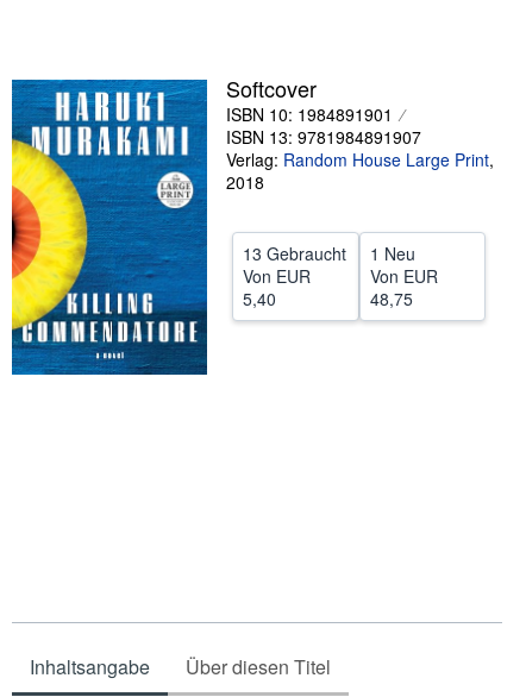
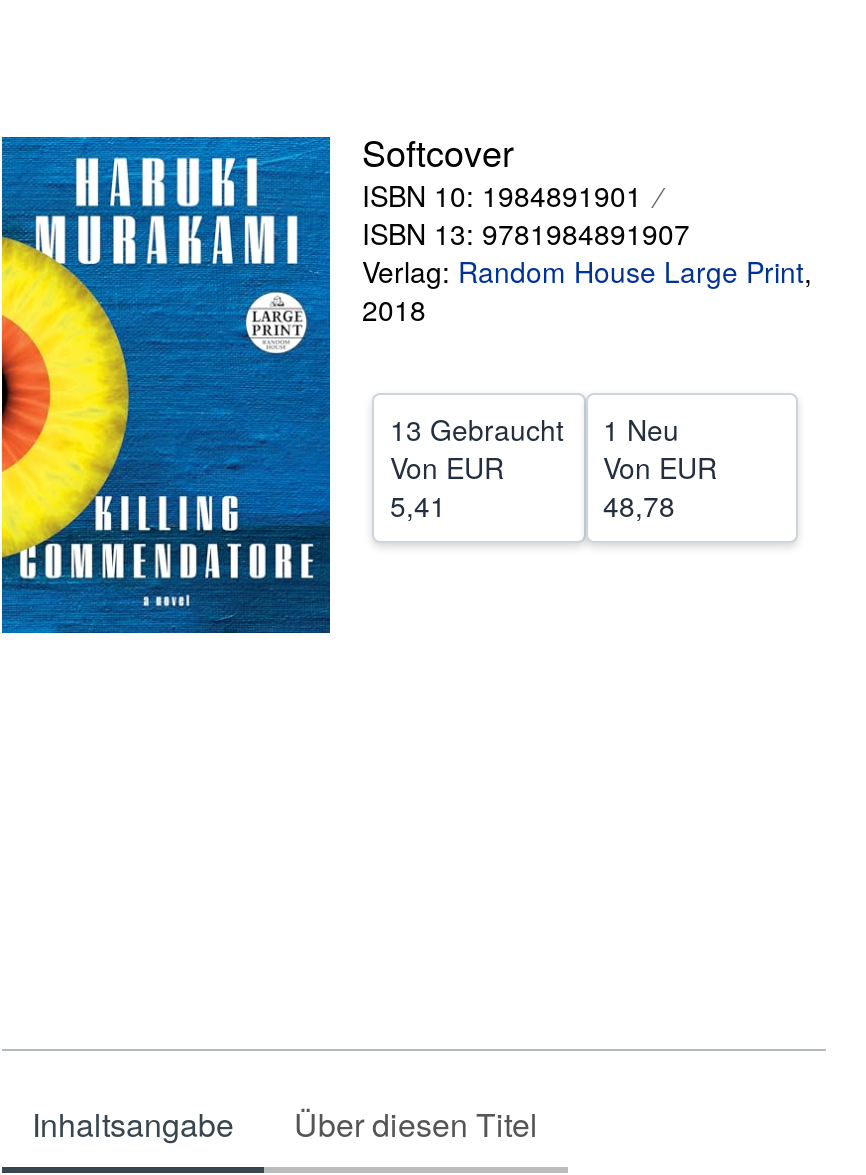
- 5,40
+ 5,41

- 48,75
+ 48,78
